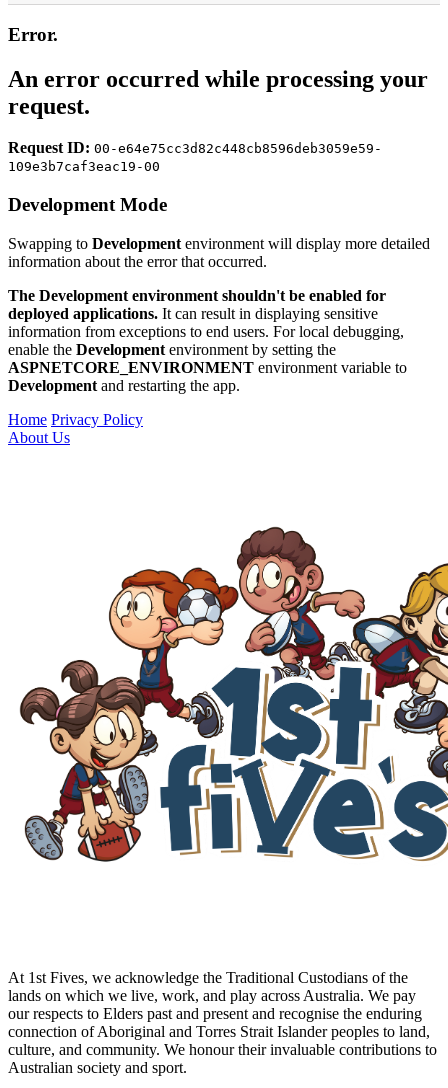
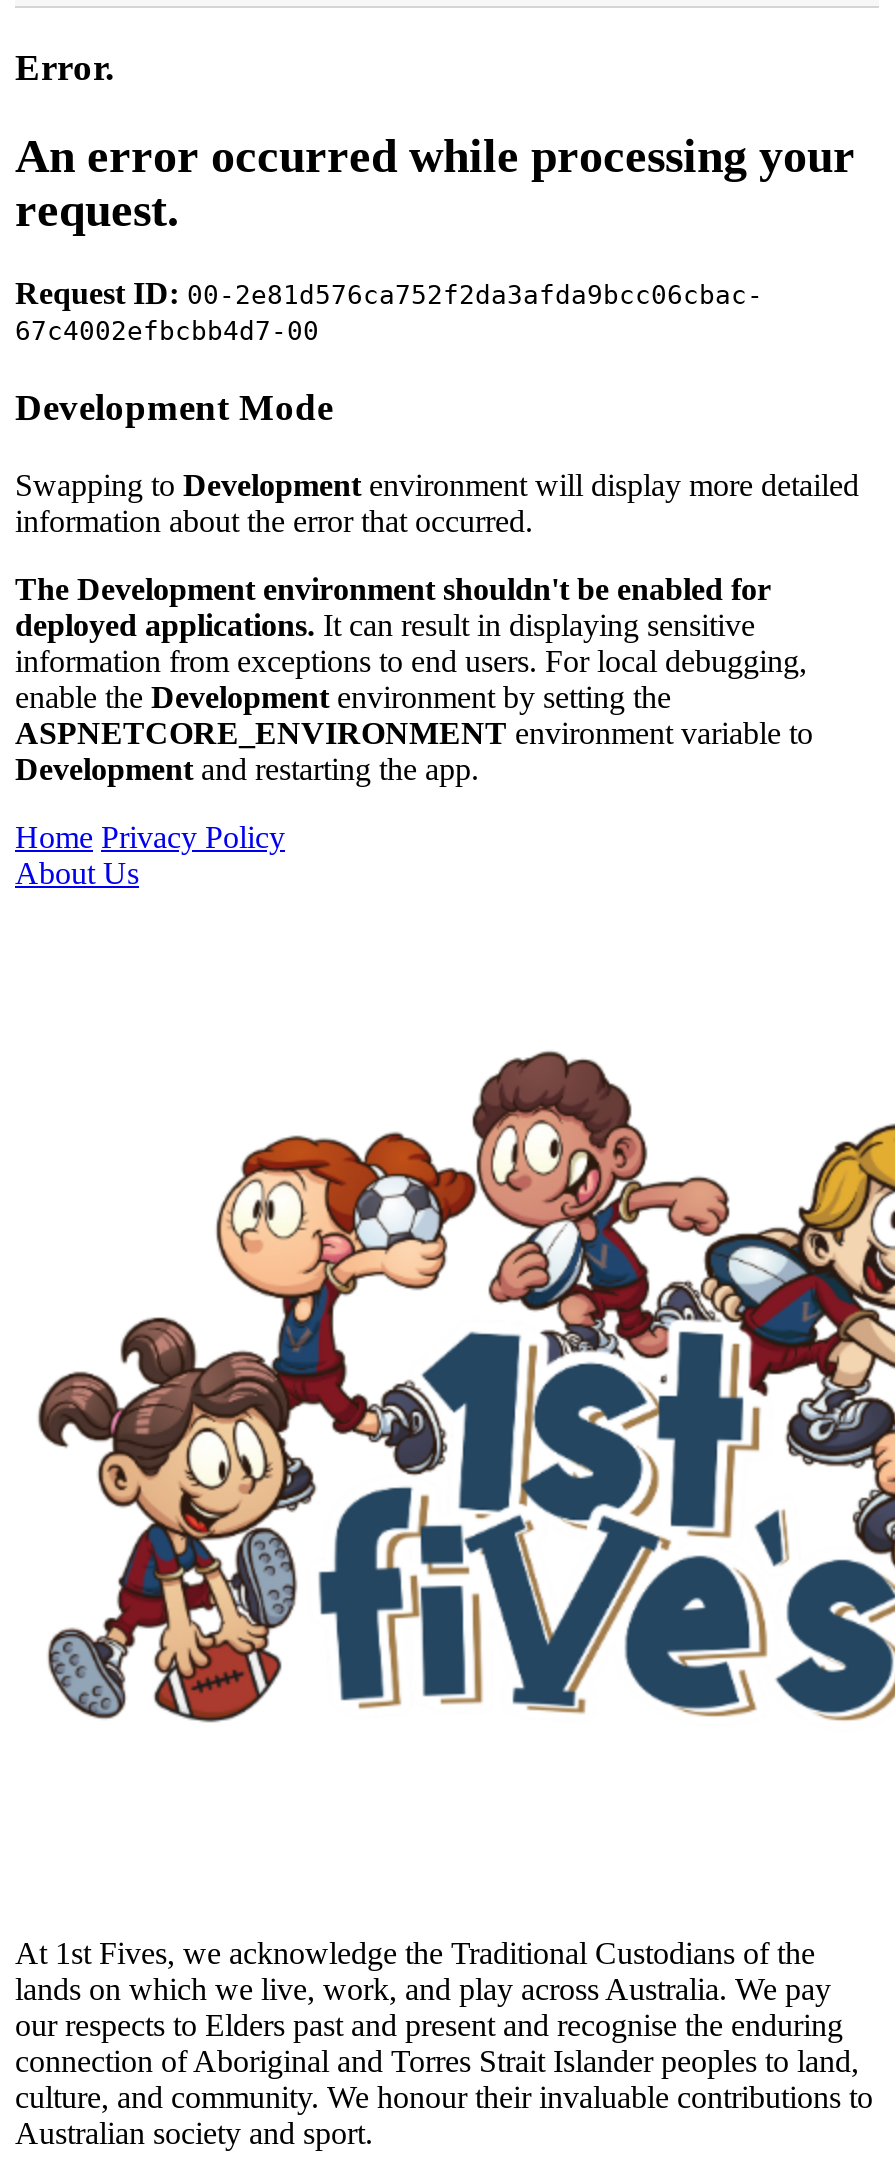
- Request ID: 00-e64e75cc3d82c448cb8596deb3059e59-
- 109e3b7caf3eac19-00
+ Request ID: 00-2e81d576ca752f2da3afda9bcc06cbac-
+ 67c4002efbcbb4d7-00
